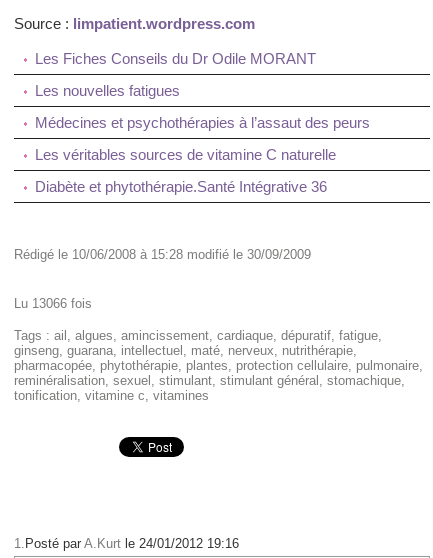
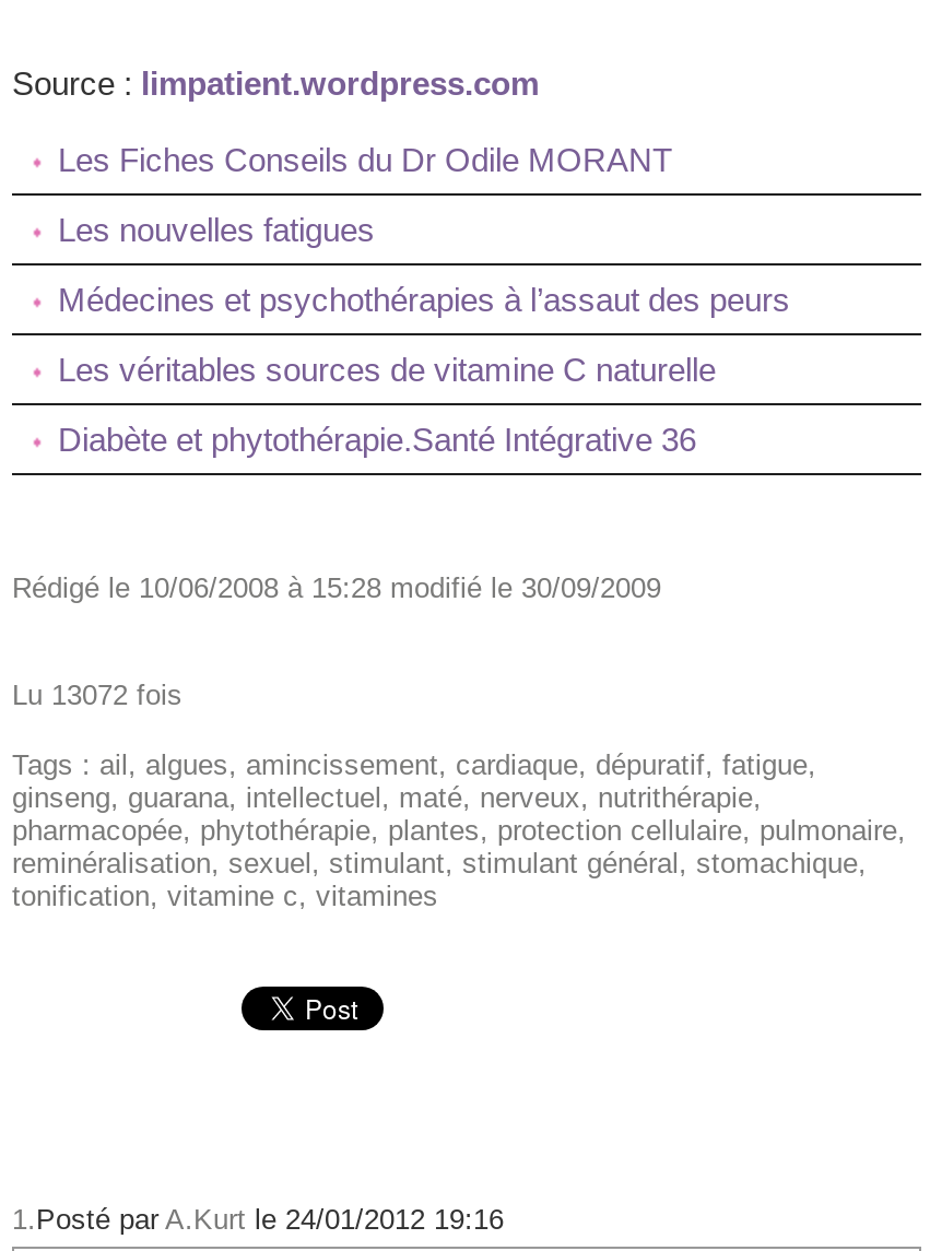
- Lu 13066 fois
+ Lu 13072 fois
